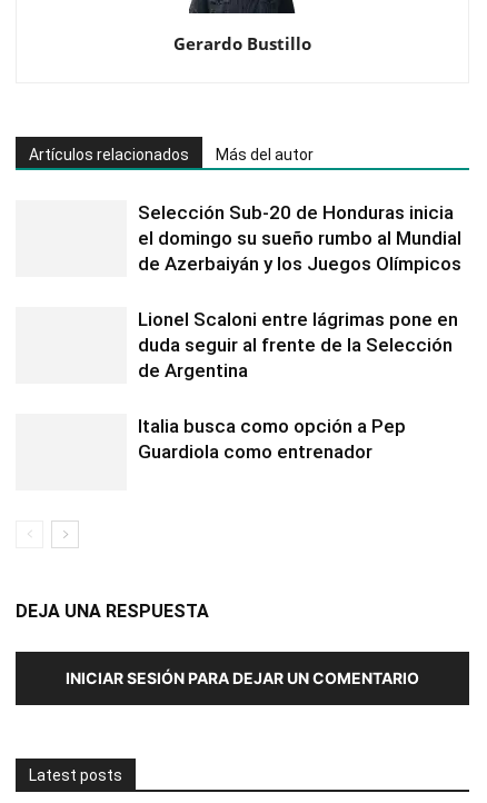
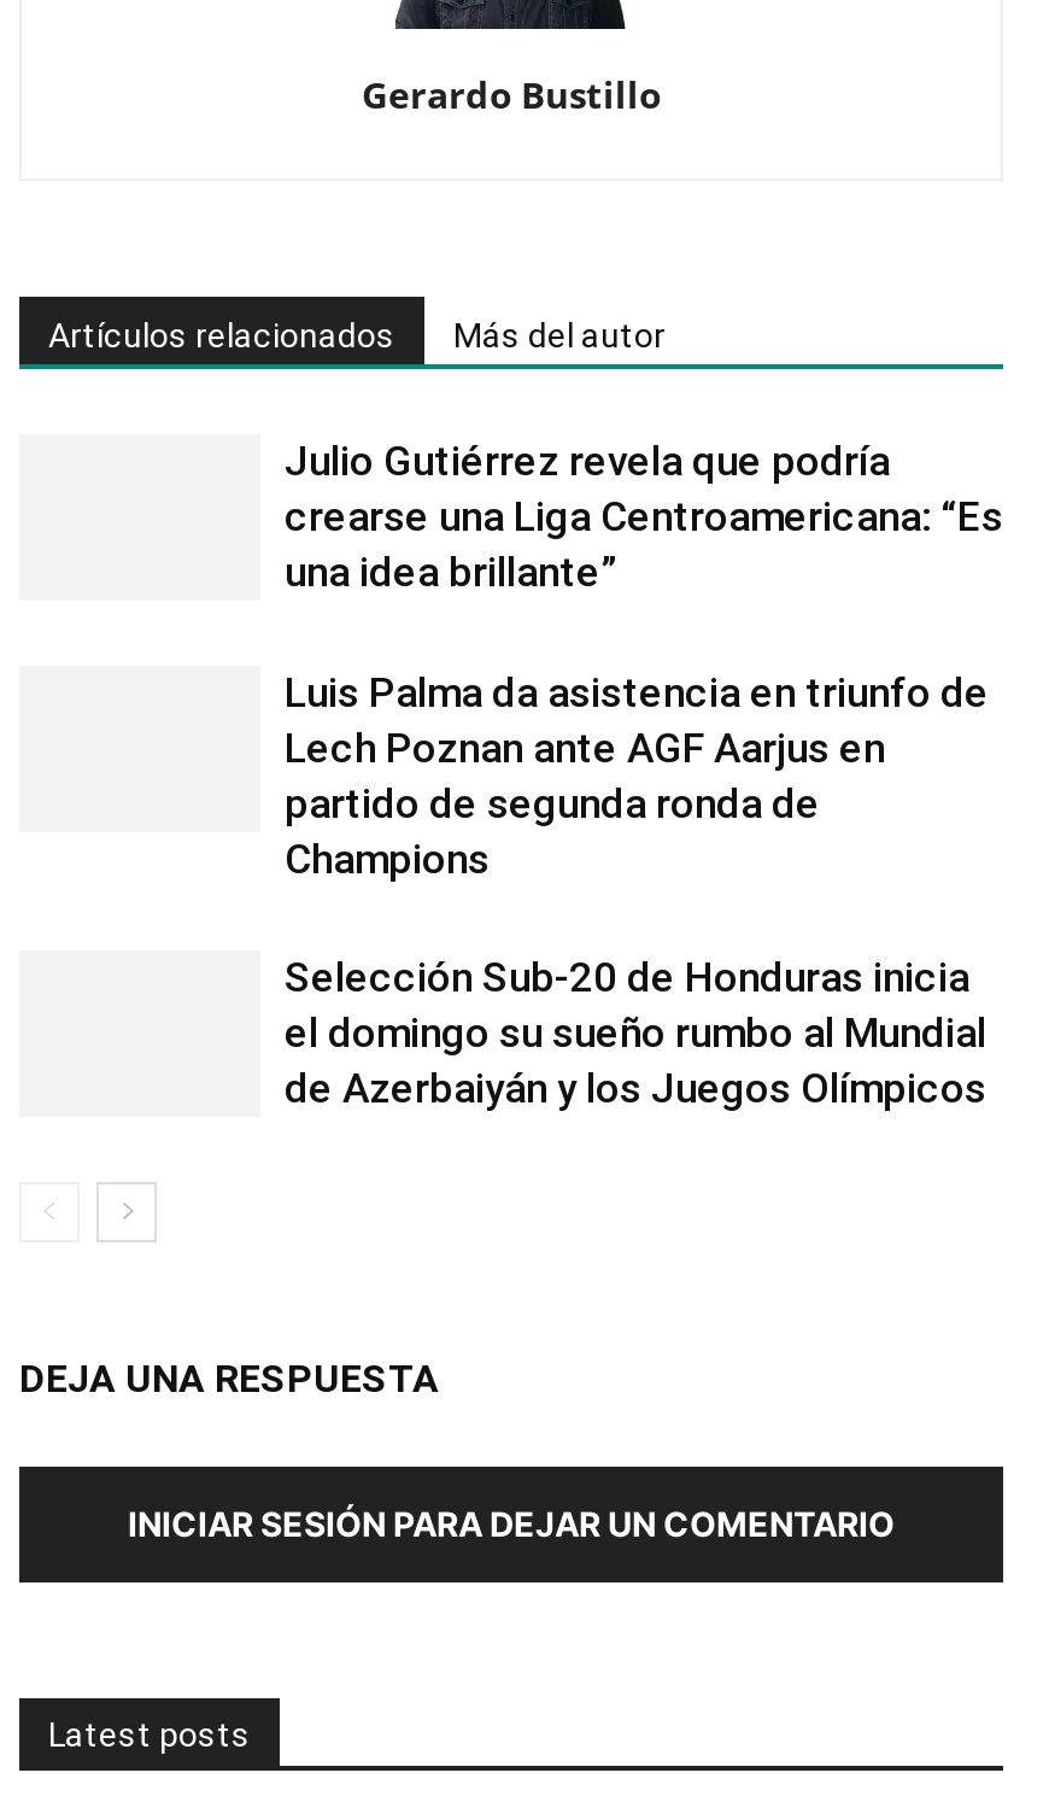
+ Julio Gutiérrez revela que podría
+ crearse una Liga Centroamericana: “Es
+ una idea brillante”
+ Luis Palma da asistencia en triunfo de
+ Lech Poznan ante AGF Aarjus en
+ partido de segunda ronda de
+ Champions

moved down: Selección Sub-20 de Honduras inicia | el domingo su sueño rumbo al Mundial | de Azerbaiyán y los Juegos Olímpicos

- Lionel Scaloni entre lágrimas pone en
- duda seguir al frente de la Selección
- de Argentina
- Italia busca como opción a Pep
- Guardiola como entrenador
